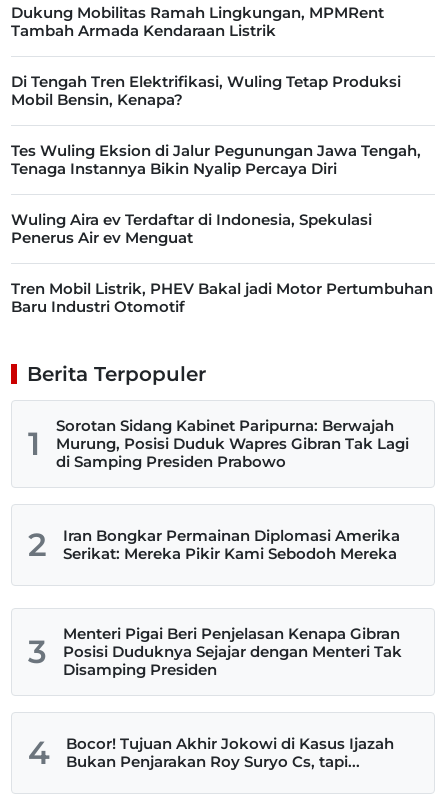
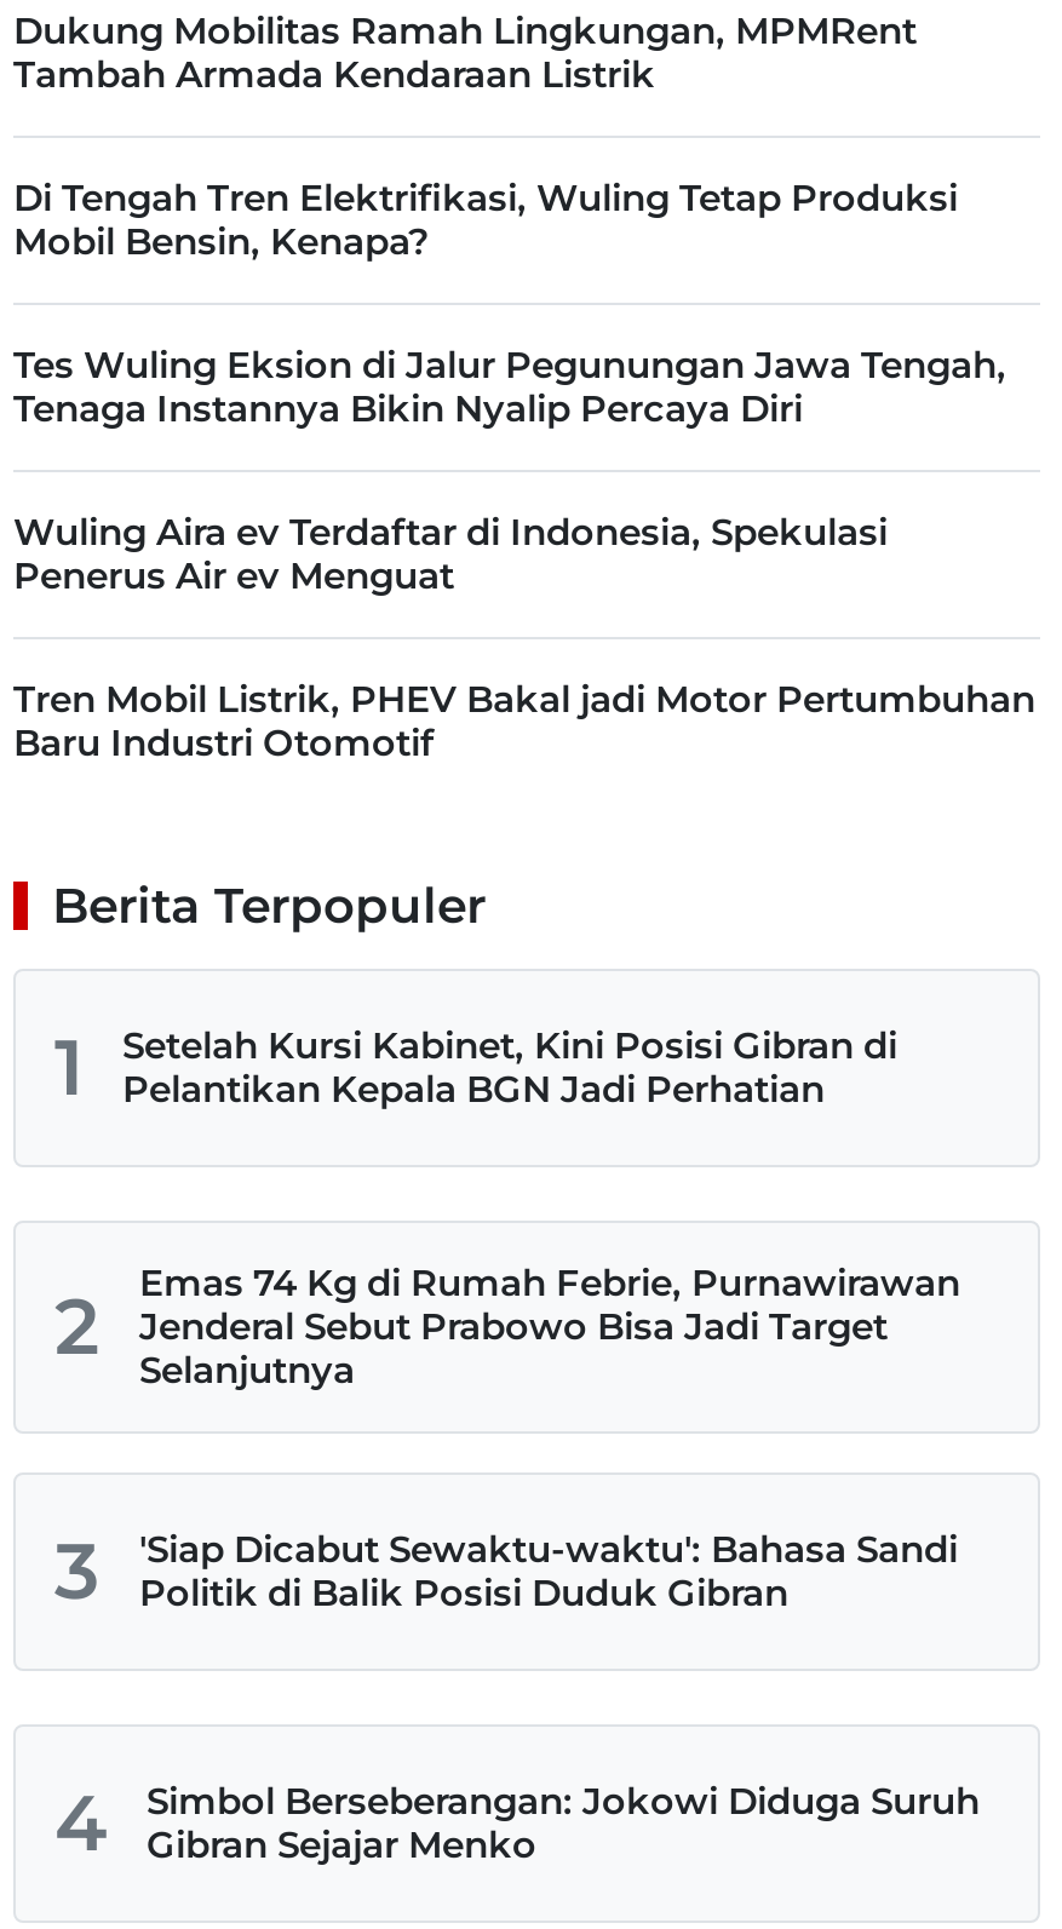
- Sorotan Sidang Kabinet Paripurna: Berwajah
- Murung, Posisi Duduk Wapres Gibran Tak Lagi
- di Samping Presiden Prabowo
+ Setelah Kursi Kabinet, Kini Posisi Gibran di
+ Pelantikan Kepala BGN Jadi Perhatian

- Iran Bongkar Permainan Diplomasi Amerika
- Serikat: Mereka Pikir Kami Sebodoh Mereka
+ Emas 74 Kg di Rumah Febrie, Purnawirawan
+ Jenderal Sebut Prabowo Bisa Jadi Target
+ Selanjutnya

- Menteri Pigai Beri Penjelasan Kenapa Gibran
- Posisi Duduknya Sejajar dengan Menteri Tak
- Disamping Presiden
+ 'Siap Dicabut Sewaktu-waktu': Bahasa Sandi
+ Politik di Balik Posisi Duduk Gibran

- Bocor! Tujuan Akhir Jokowi di Kasus Ijazah
- Bukan Penjarakan Roy Suryo Cs, tapi...
+ Simbol Berseberangan: Jokowi Diduga Suruh
+ Gibran Sejajar Menko
